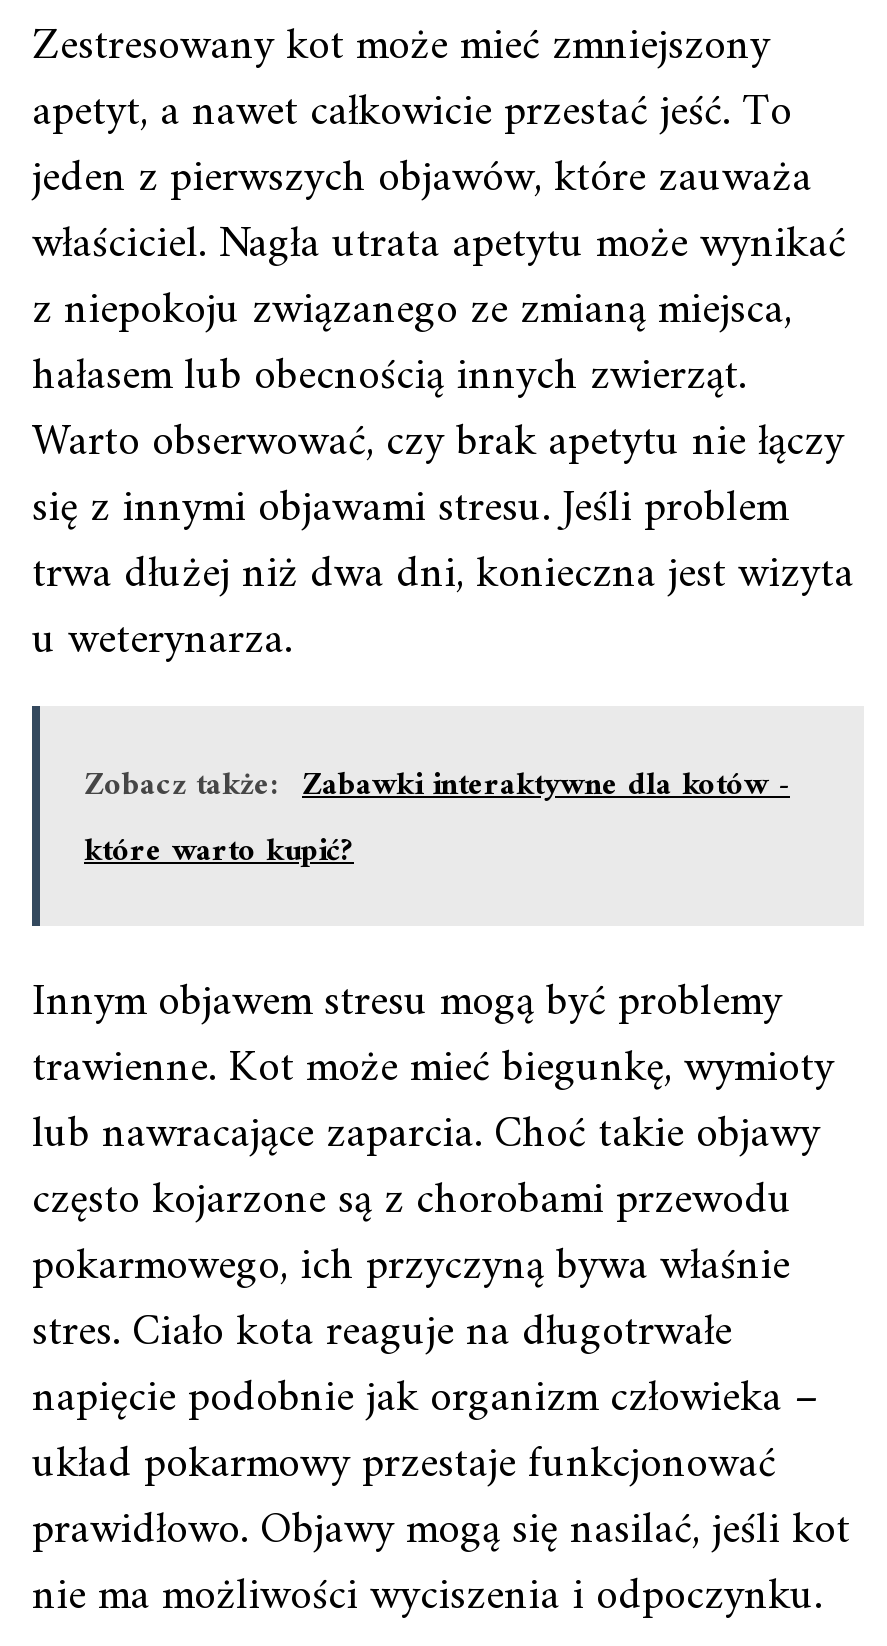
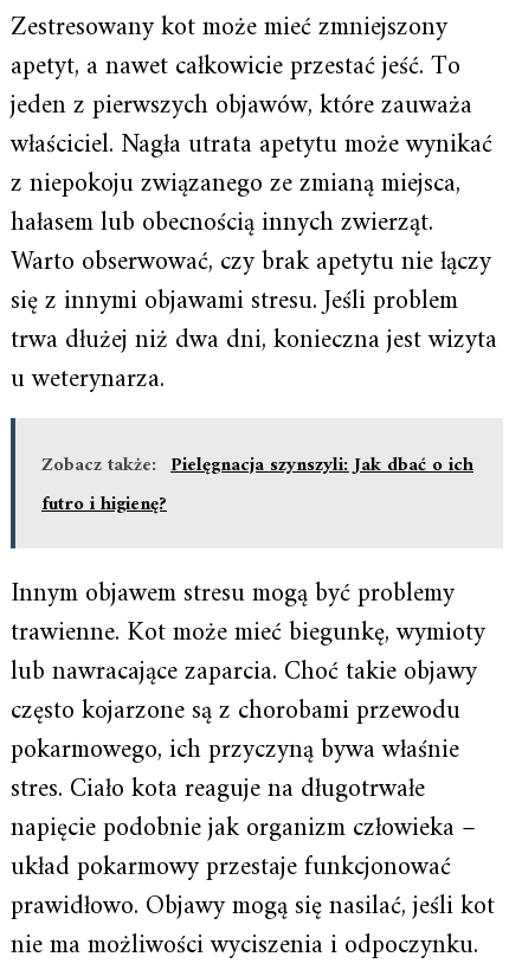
- Zobacz także: Zabawki interaktywne dla kotów -
- które warto kupić?
+ Zobacz także: Pielęgnacja szynszyli: Jak dbać o ich
+ futro i higienę?
